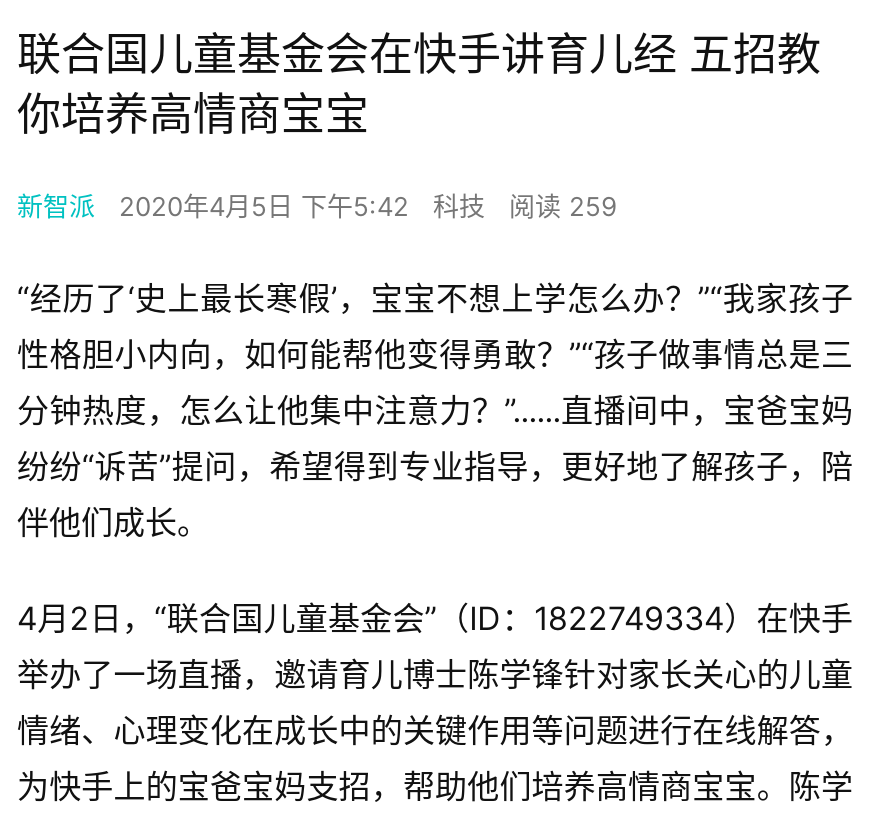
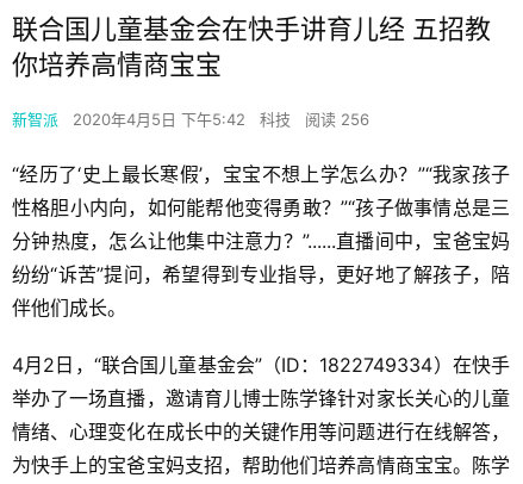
- 新智派 2020年4月5日 下午5:42 科技 阅读 259
+ 新智派 2020年4月5日 下午5:42 科技 阅读 256
